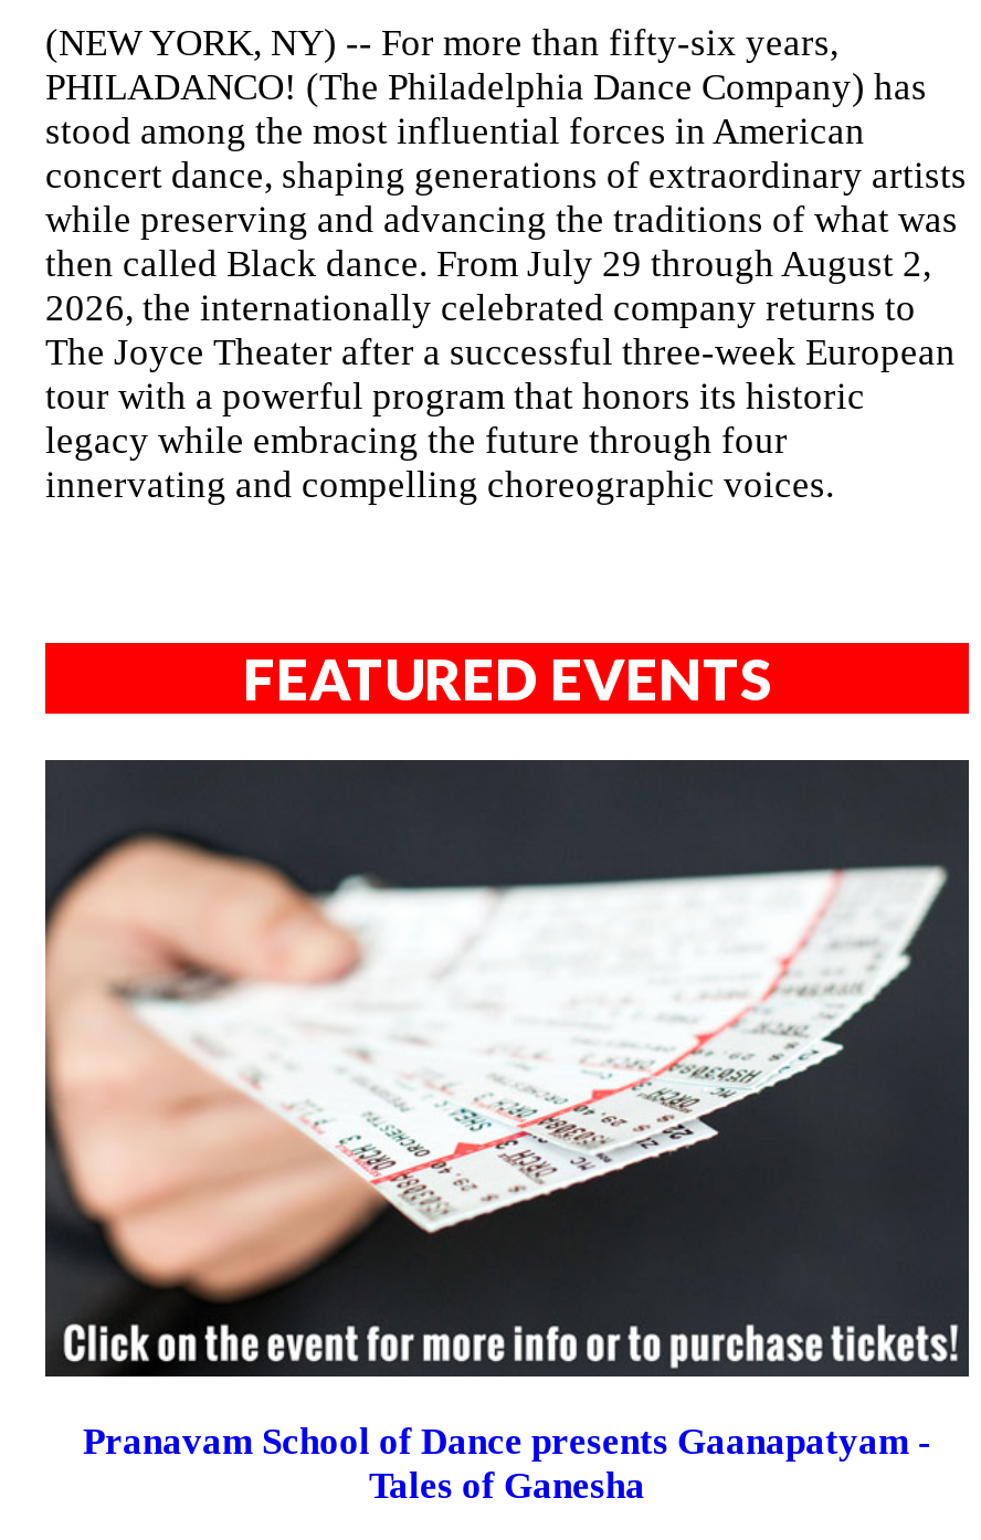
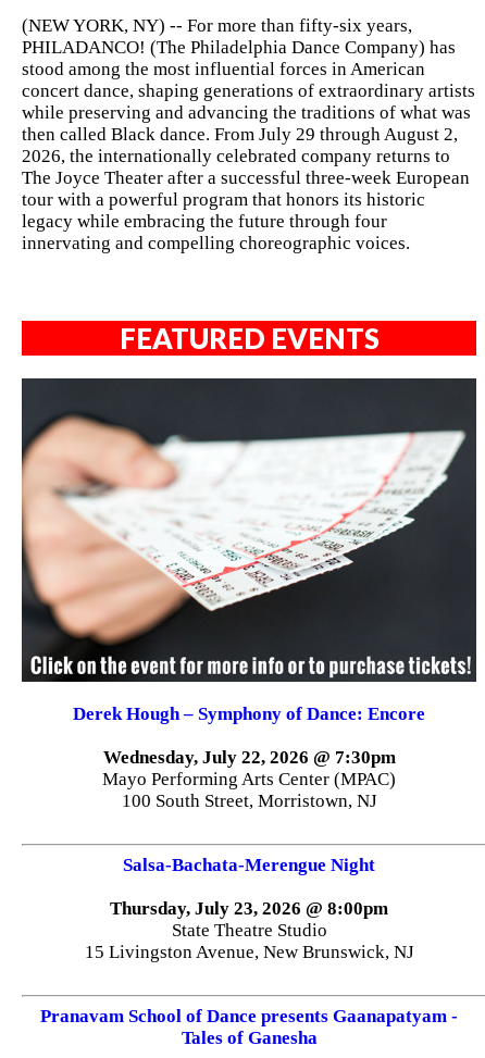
+ Derek Hough – Symphony of Dance: Encore
+ Wednesday, July 22, 2026 @ 7:30pm
+ Mayo Performing Arts Center (MPAC)
+ 100 South Street, Morristown, NJ
+ Salsa-Bachata-Merengue Night
+ Thursday, July 23, 2026 @ 8:00pm
+ State Theatre Studio
+ 15 Livingston Avenue, New Brunswick, NJ
